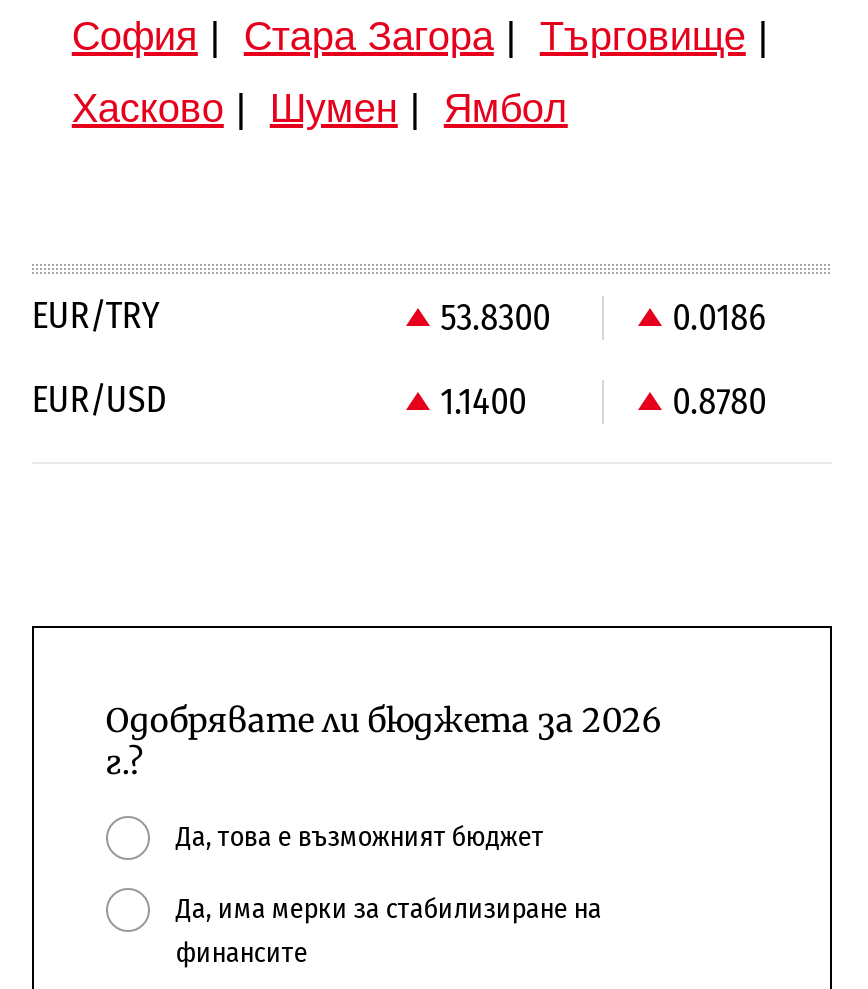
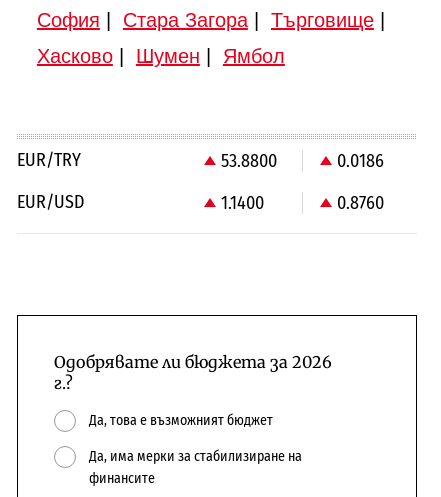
- 53.8300
+ 53.8800

- 0.8780
+ 0.8760
